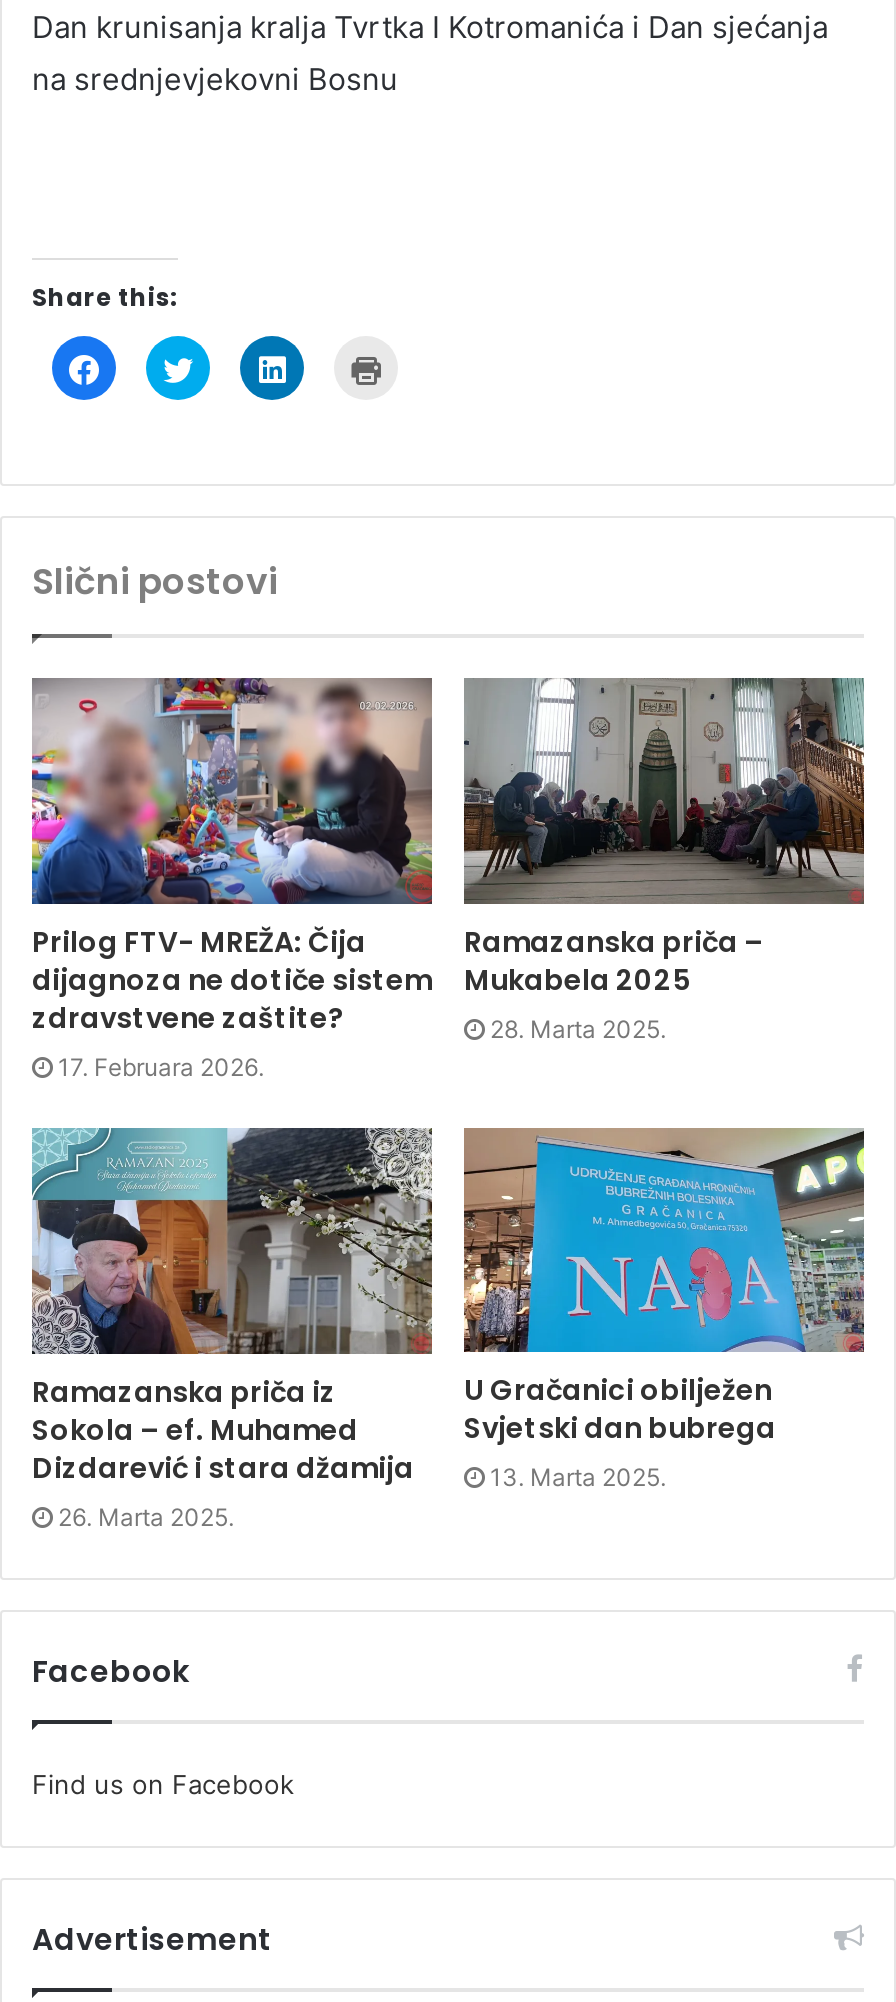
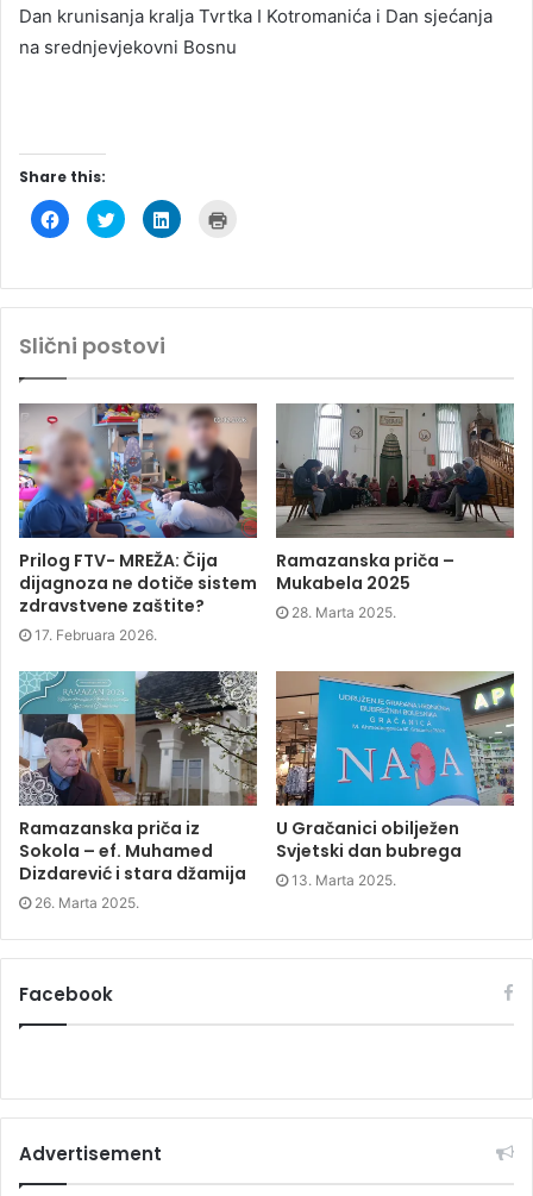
- Find us on Facebook
